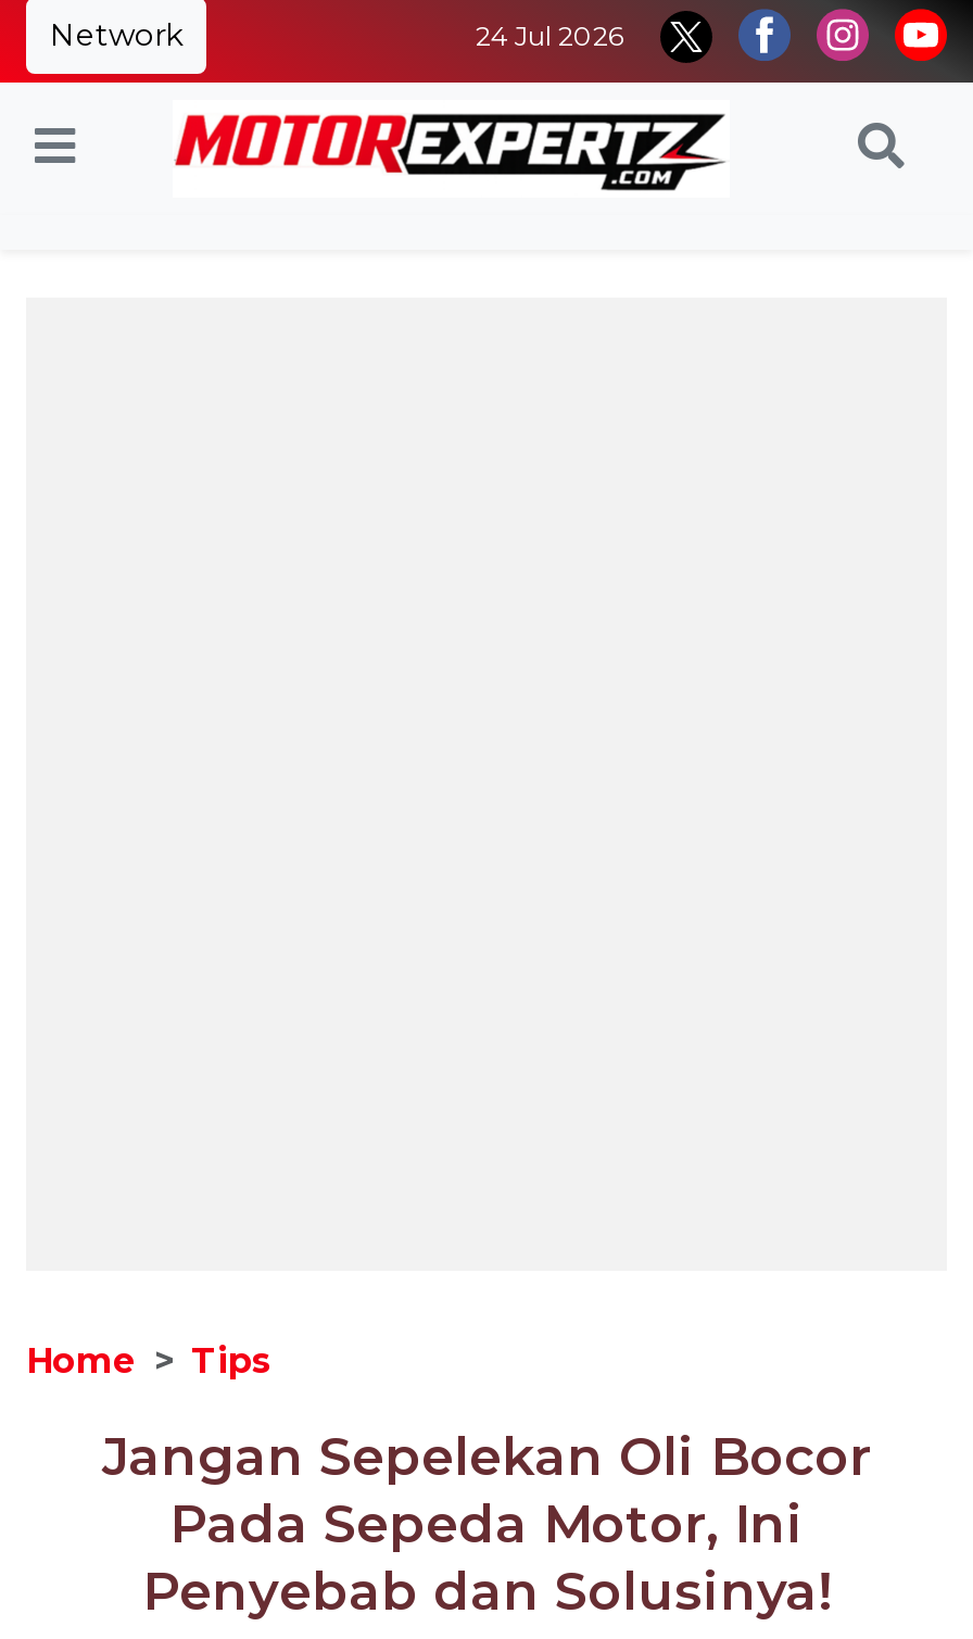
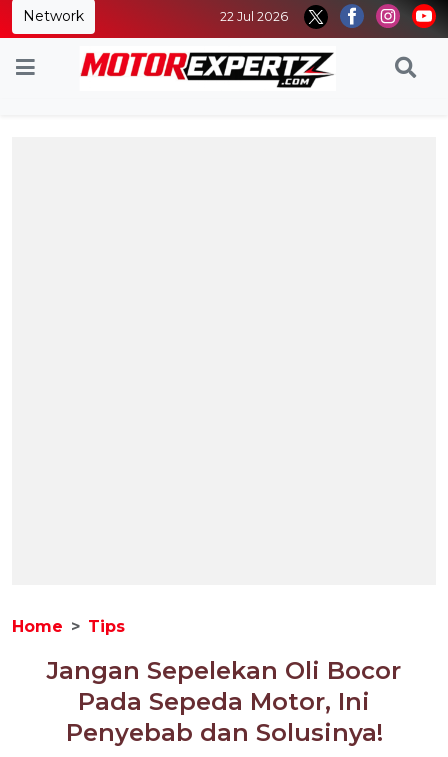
- 24 Jul 2026
+ 22 Jul 2026
